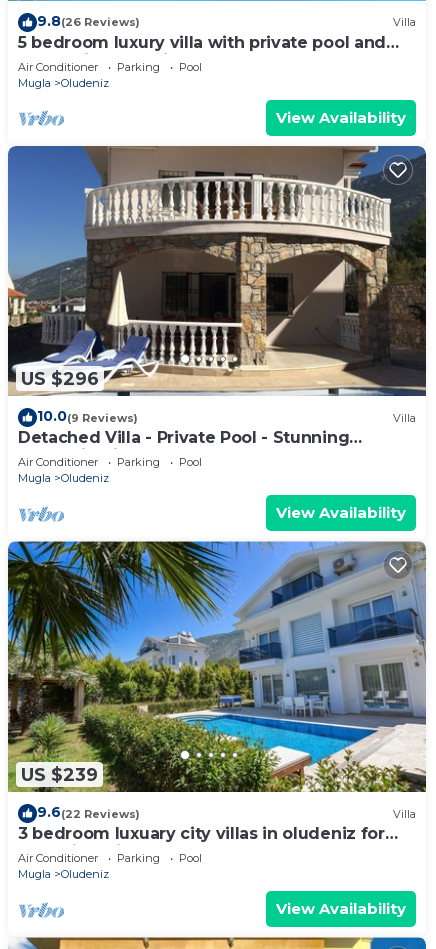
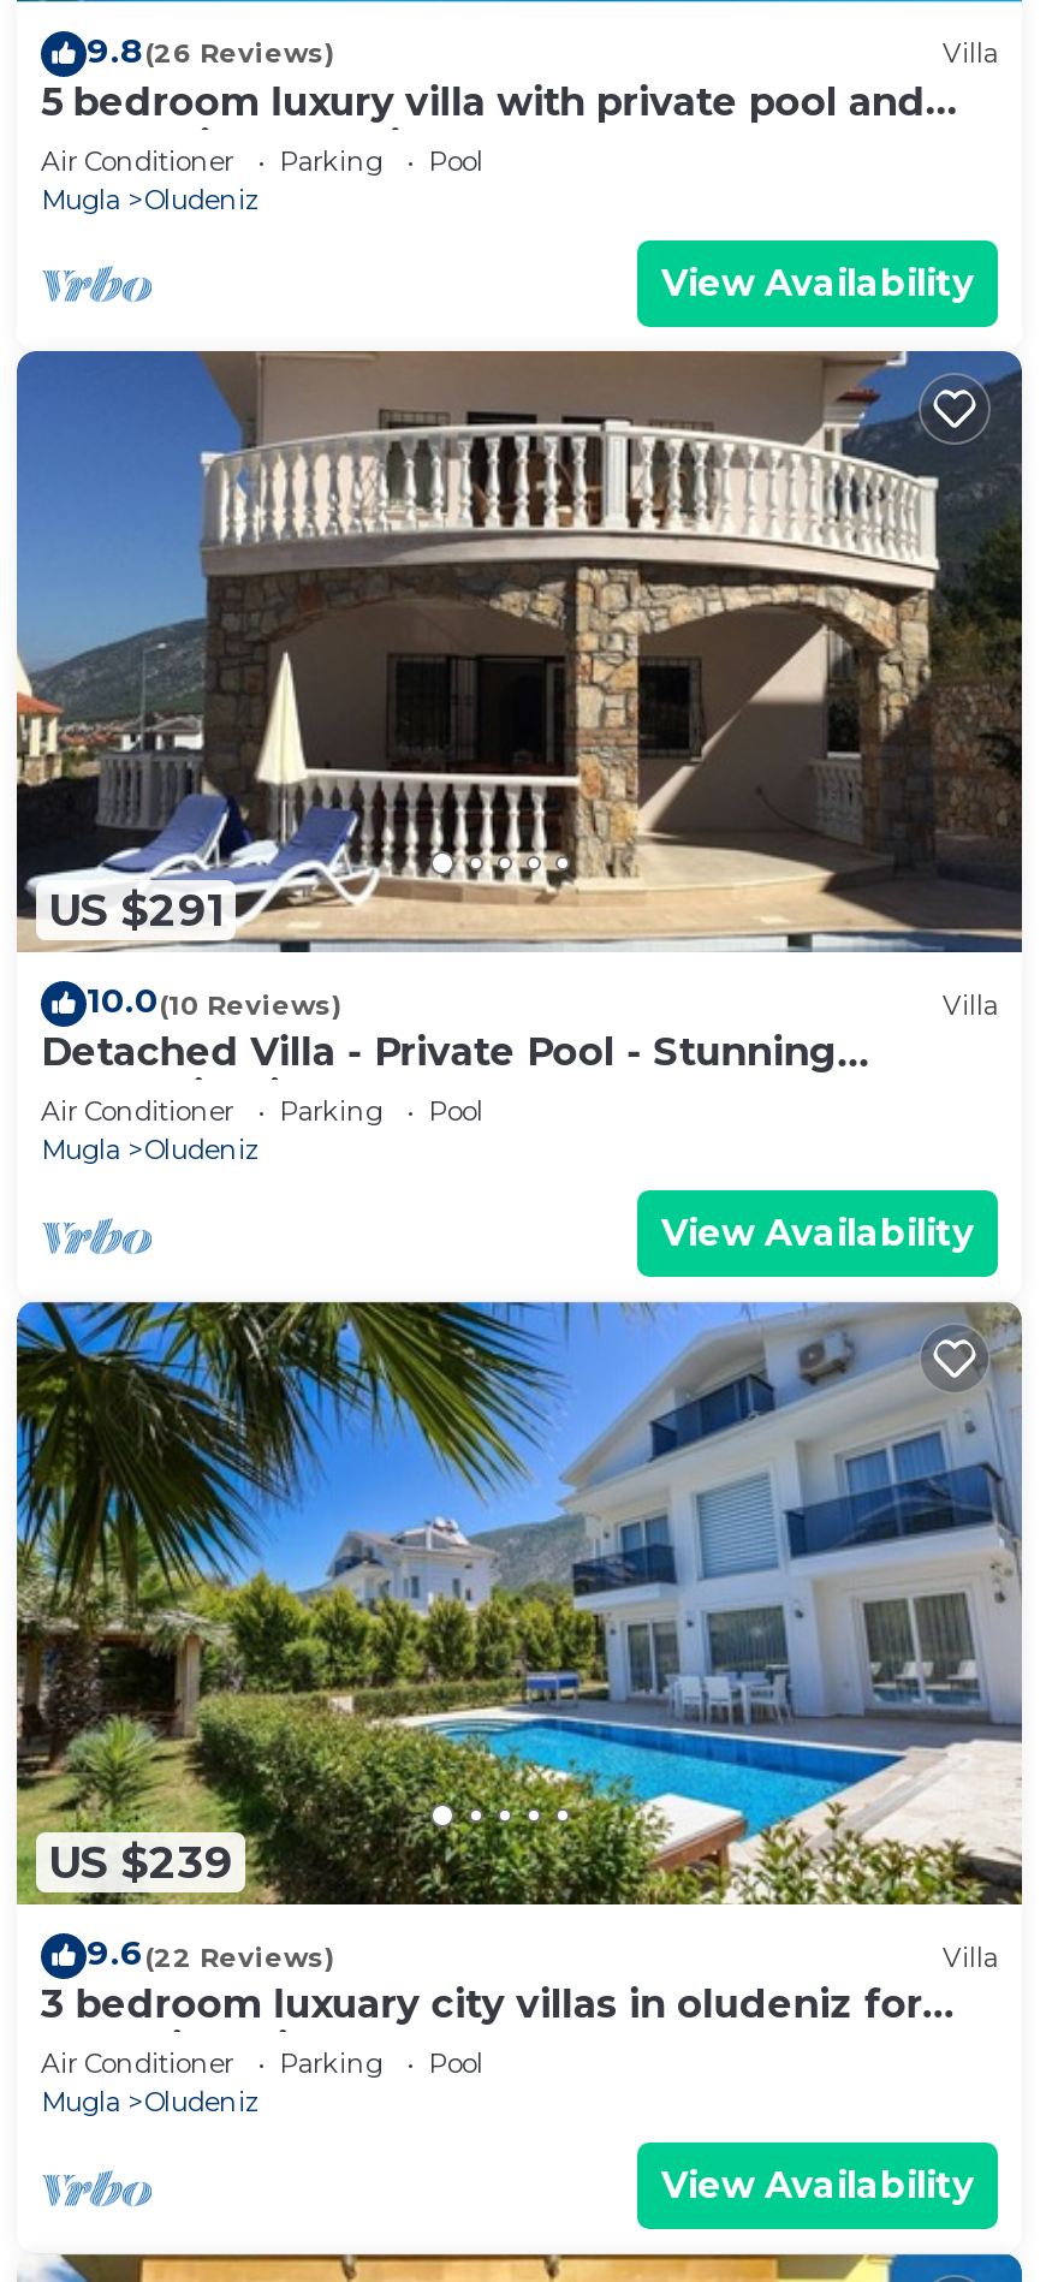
- US $296
+ US $291

- 10.0(9 Reviews)
+ 10.0(10 Reviews)
